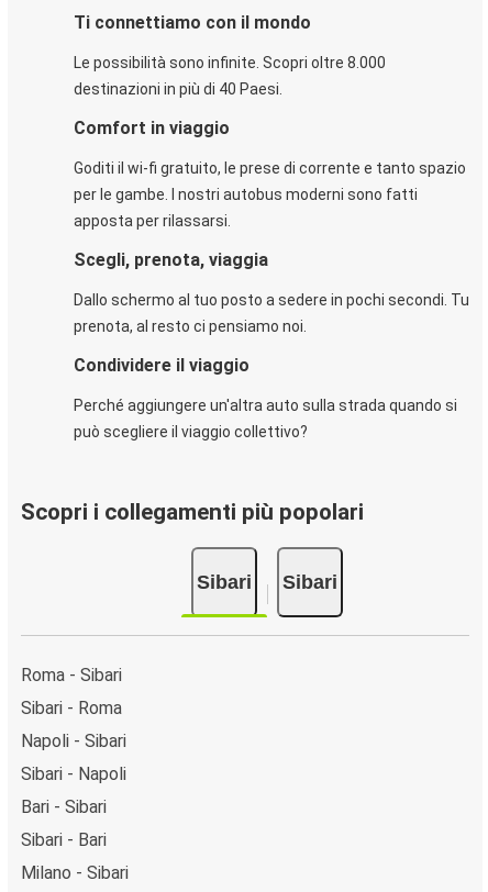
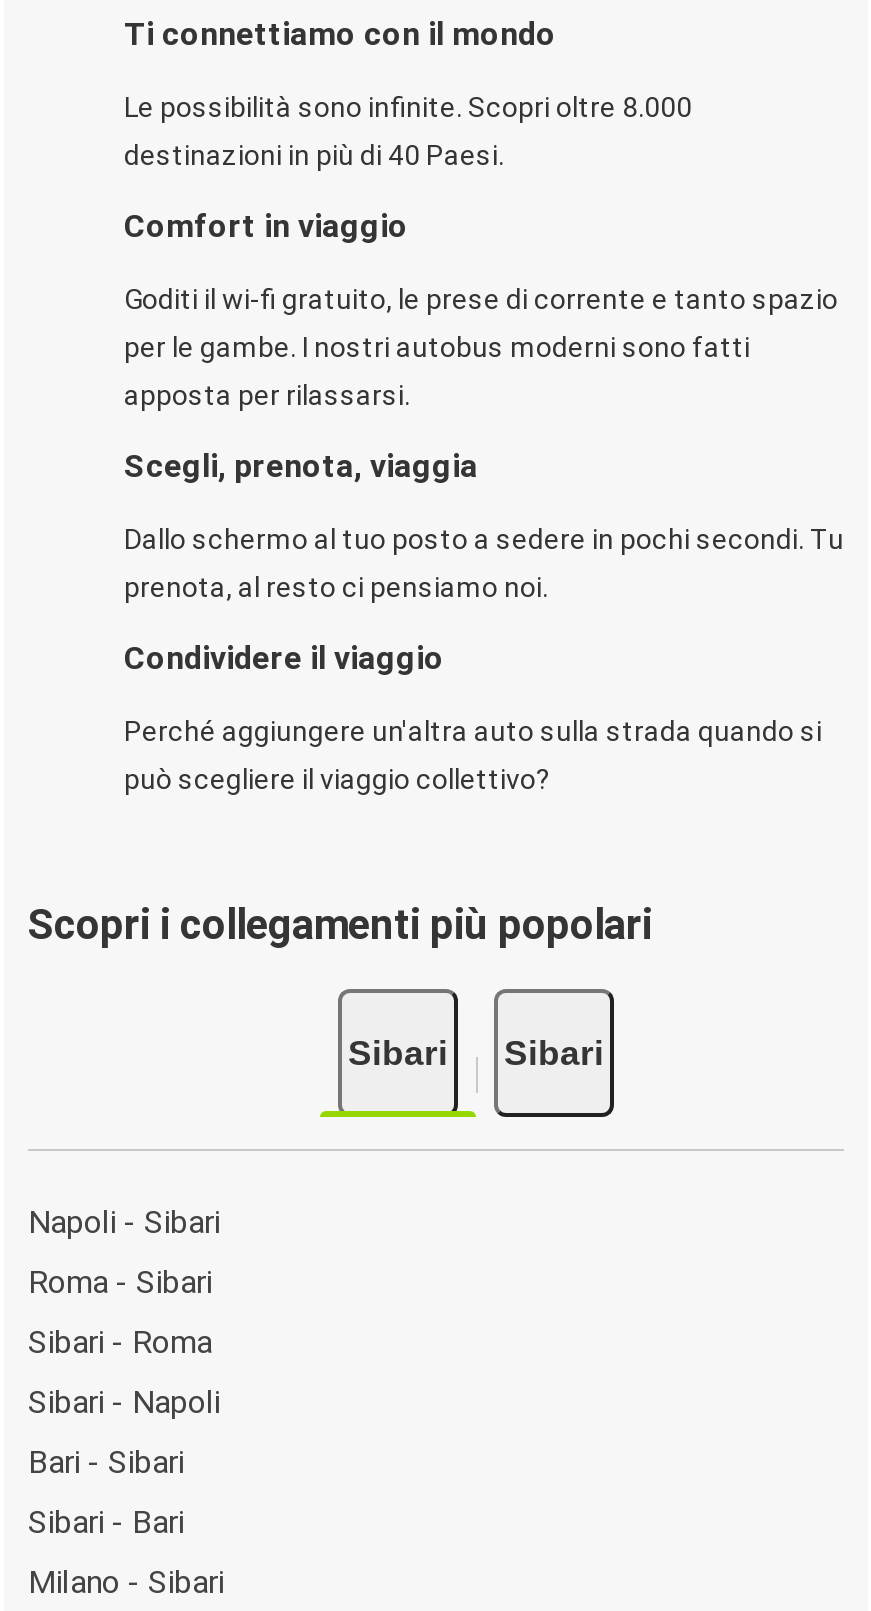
moved down: Roma - Sibari | Sibari - Roma

moved up: Napoli - Sibari
